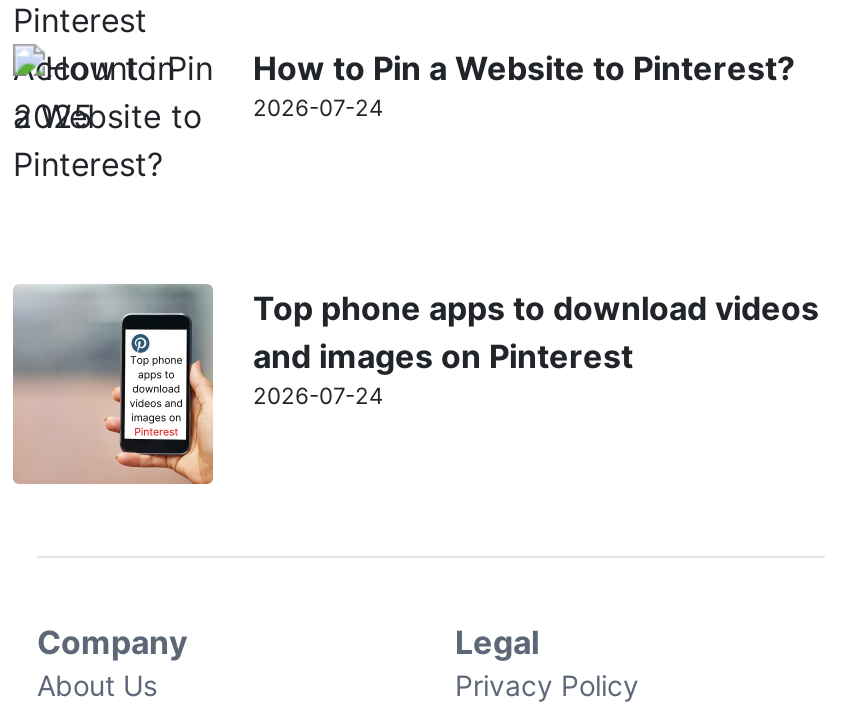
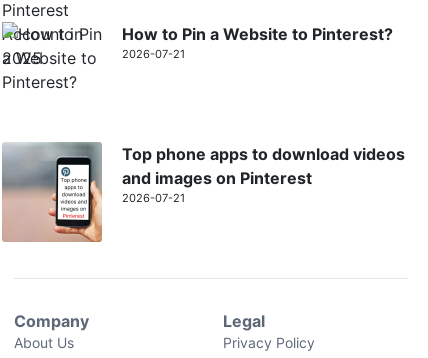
- 2026-07-24
+ 2026-07-21

- 2026-07-24
+ 2026-07-21
